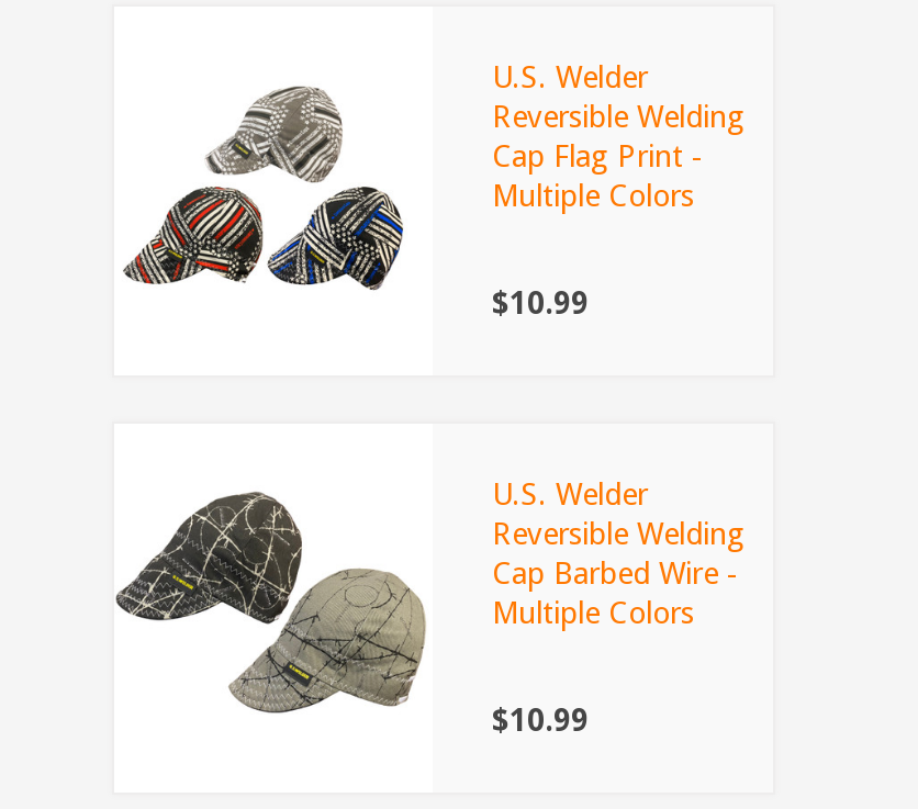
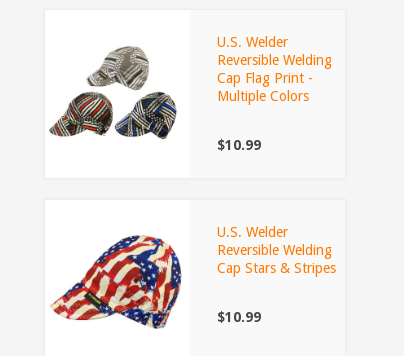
- [image]
- Cap Barbed Wire -
- Multiple Colors
+ [image]
+ Cap Stars & Stripes
